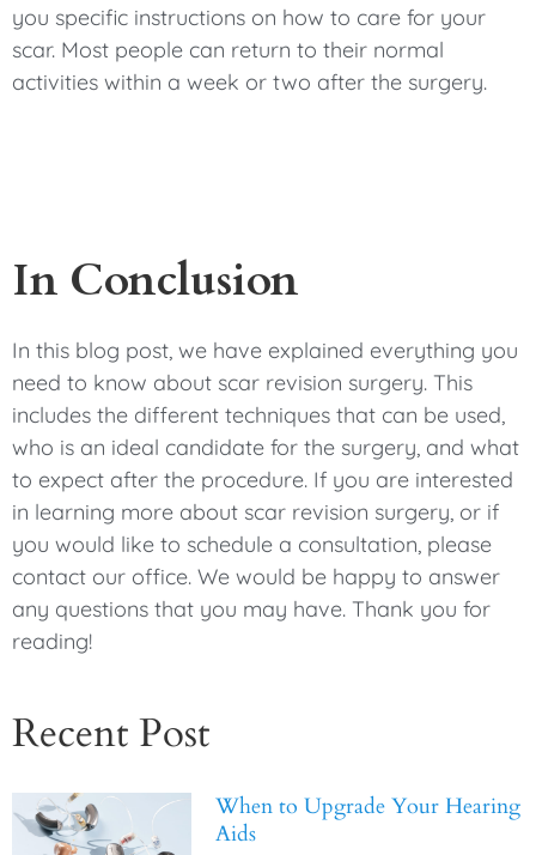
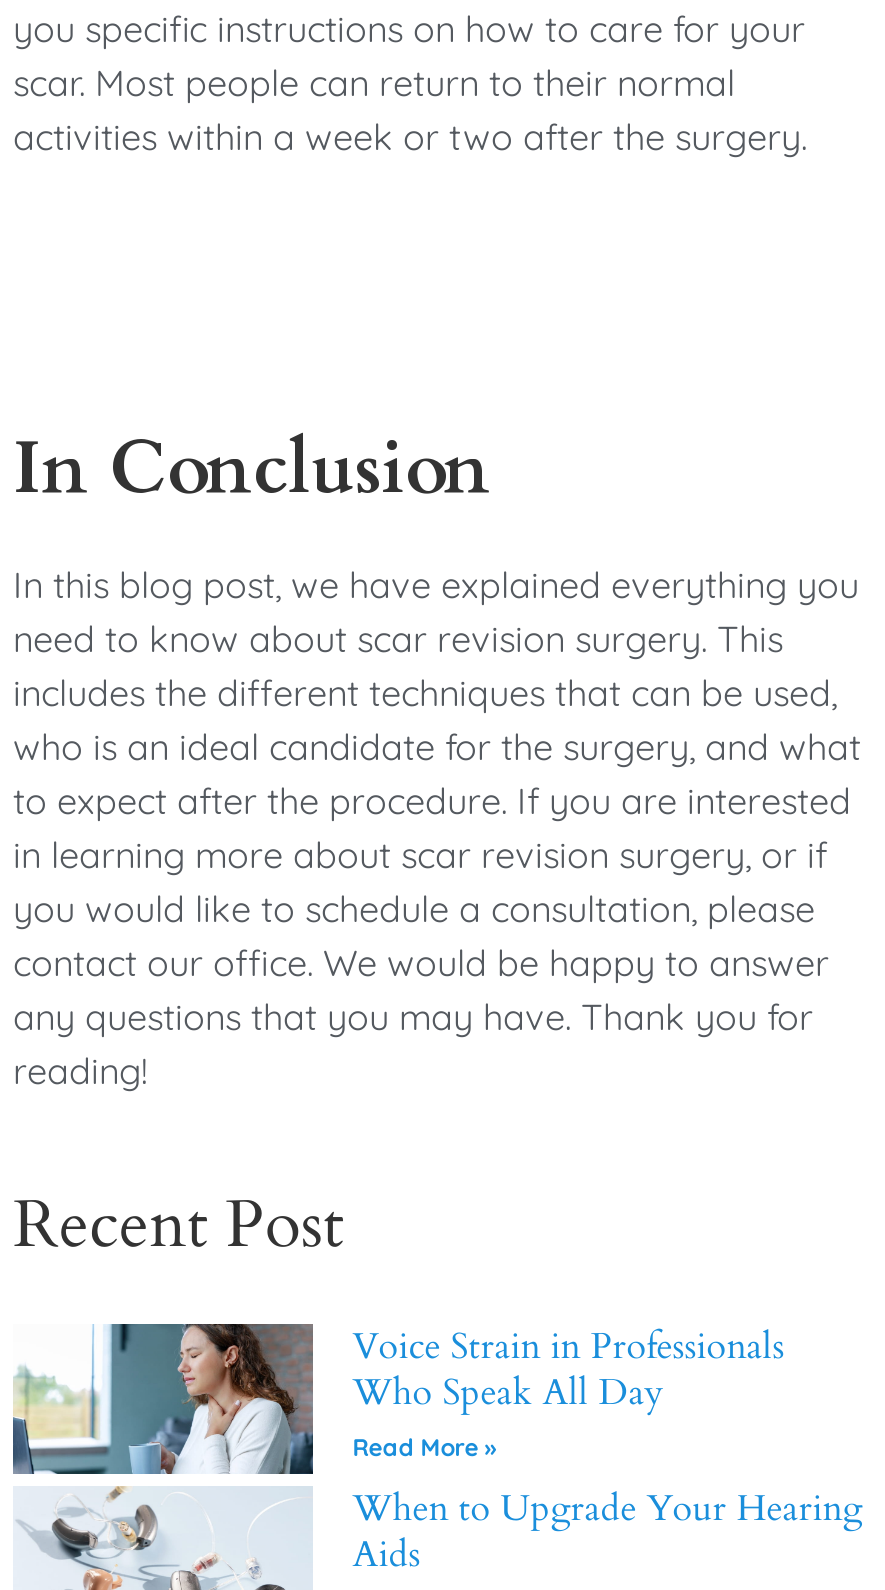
+ [image]
+ Voice Strain in Professionals
+ Who Speak All Day
+ Read More »
